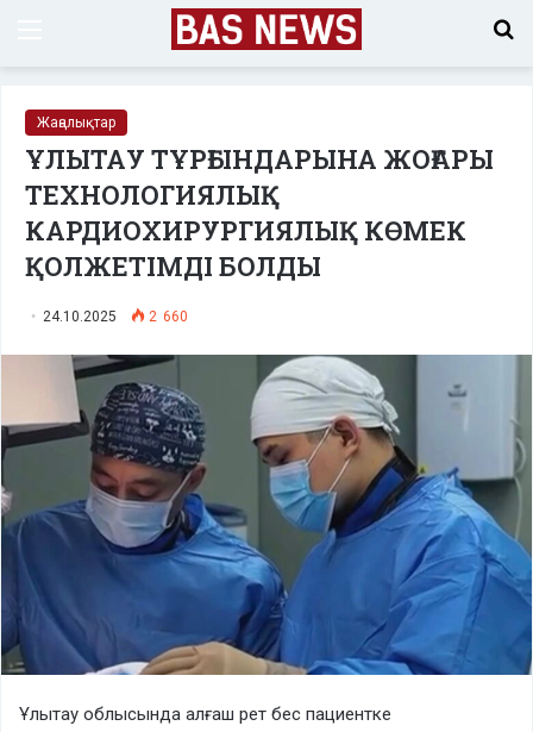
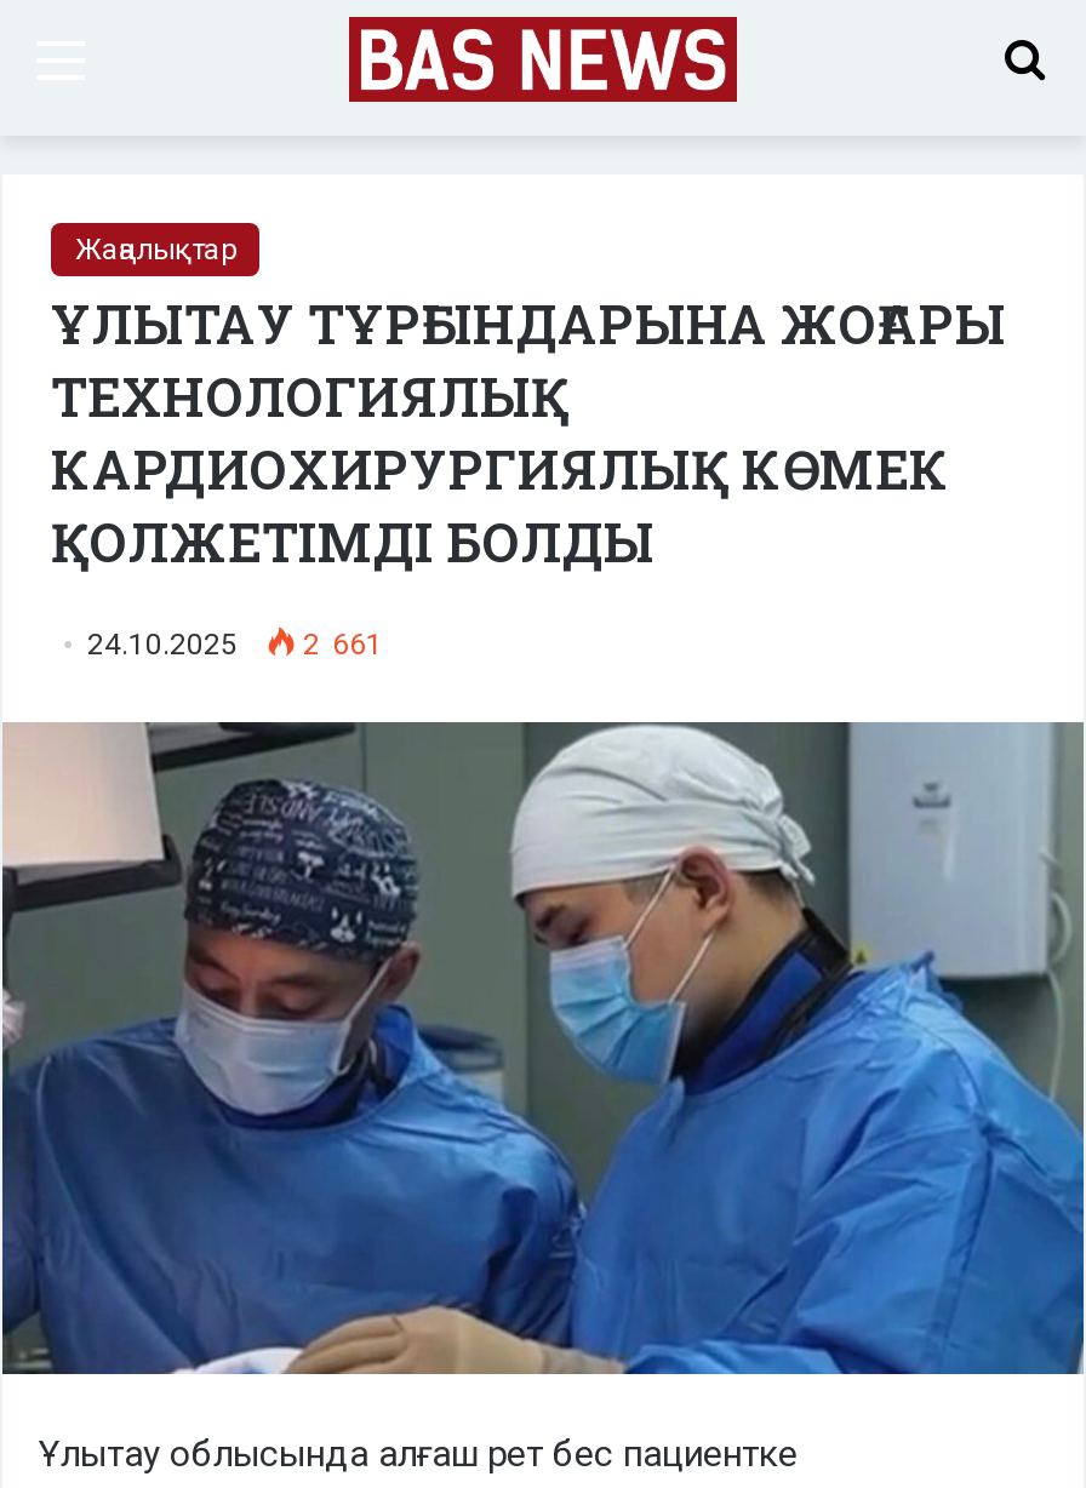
- 24.10.2025 2 660
+ 24.10.2025 2 661
